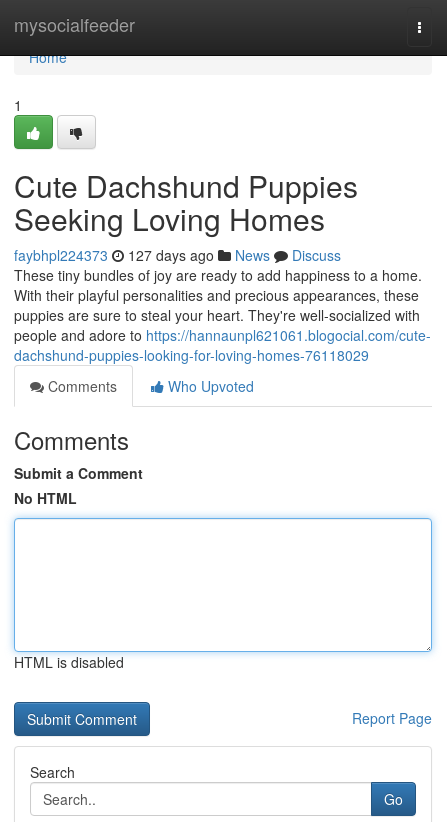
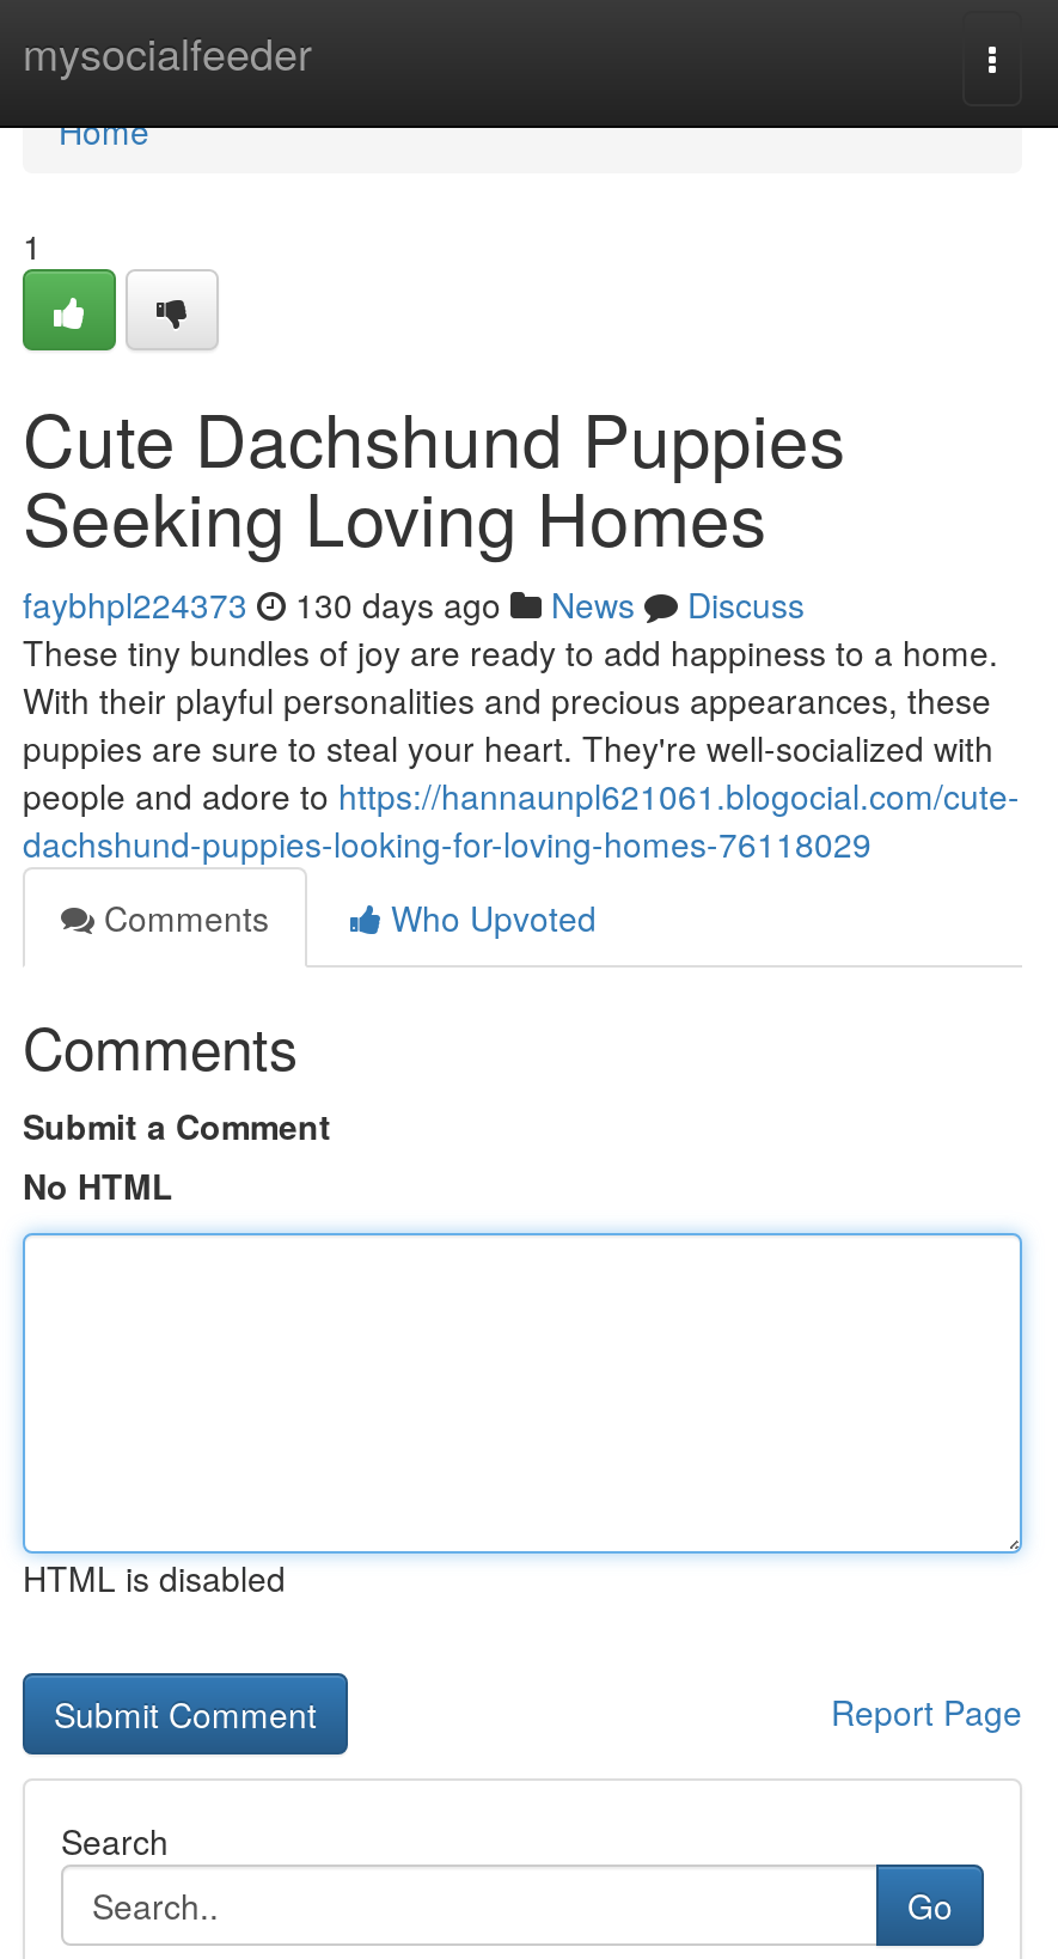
- faybhpl224373 127 days ago News Discuss
+ faybhpl224373 130 days ago News Discuss
